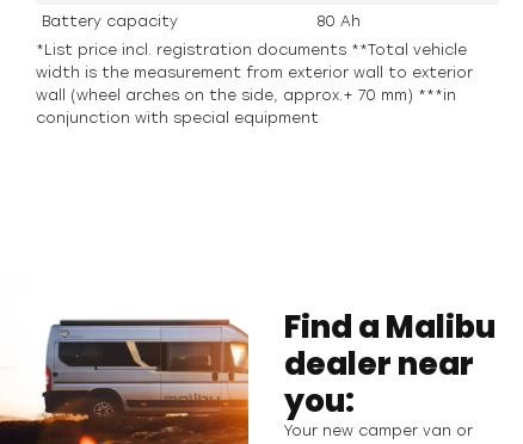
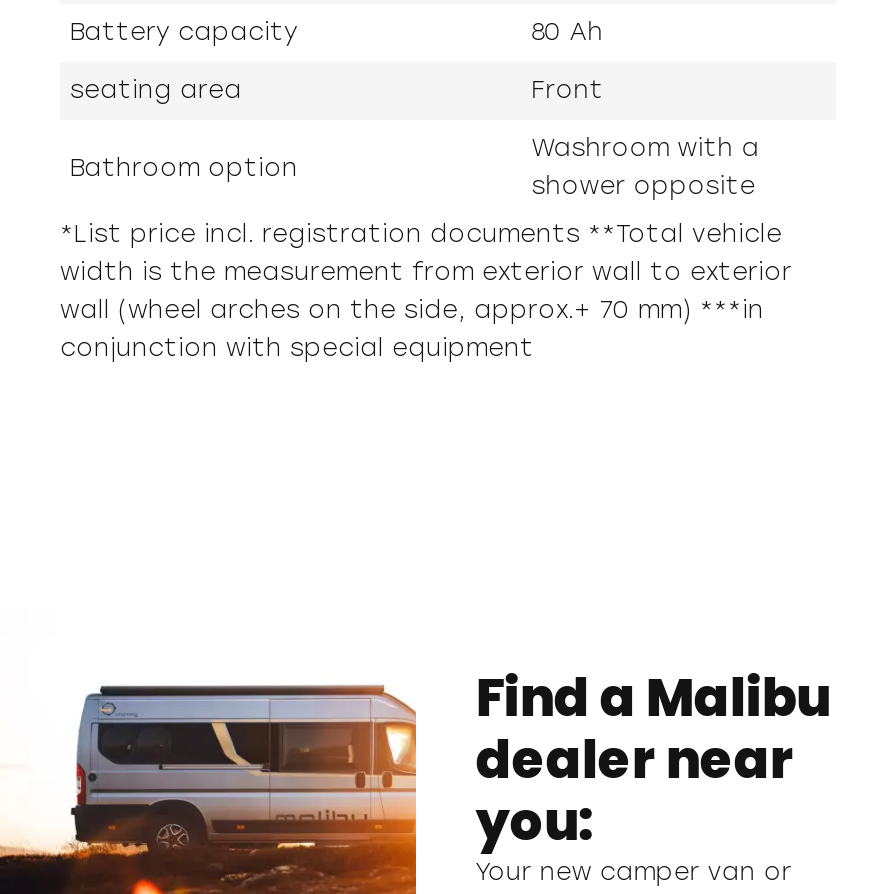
+ seating area
+ Front
+ Bathroom option

+ Washroom with a
+ shower opposite
